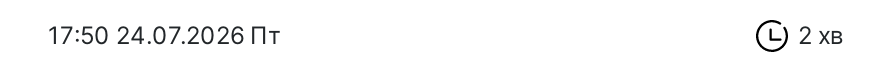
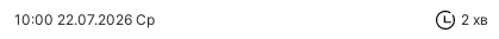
- 17:50 24.07.2026 Пт
+ 10:00 22.07.2026 Ср
